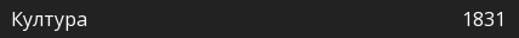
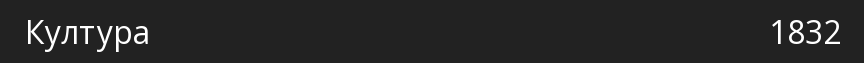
- 1831
+ 1832
